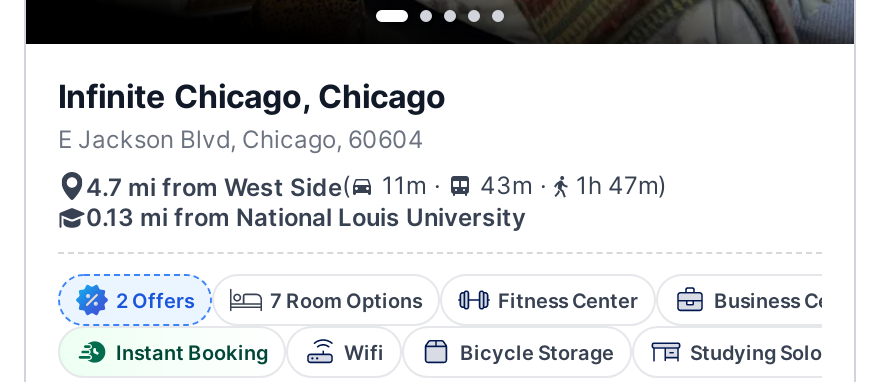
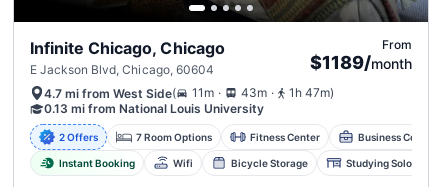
+ From
+ $1189/month
